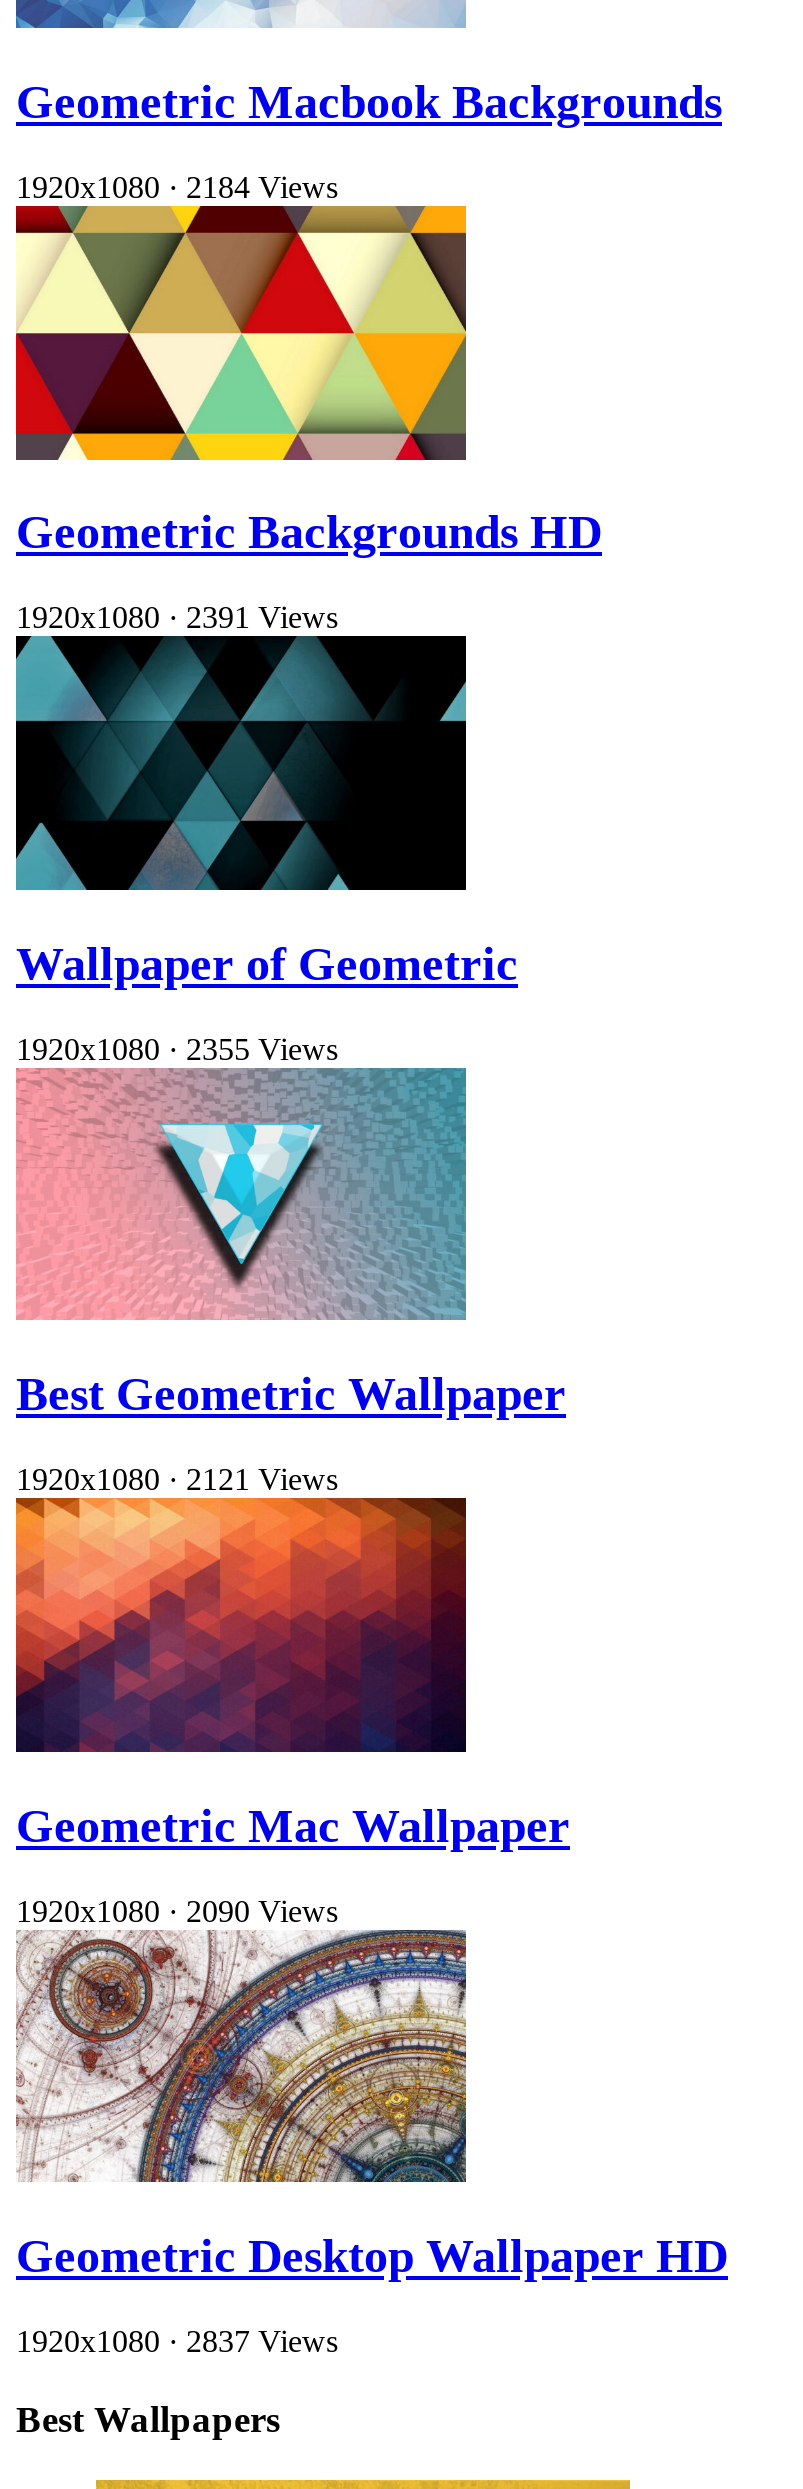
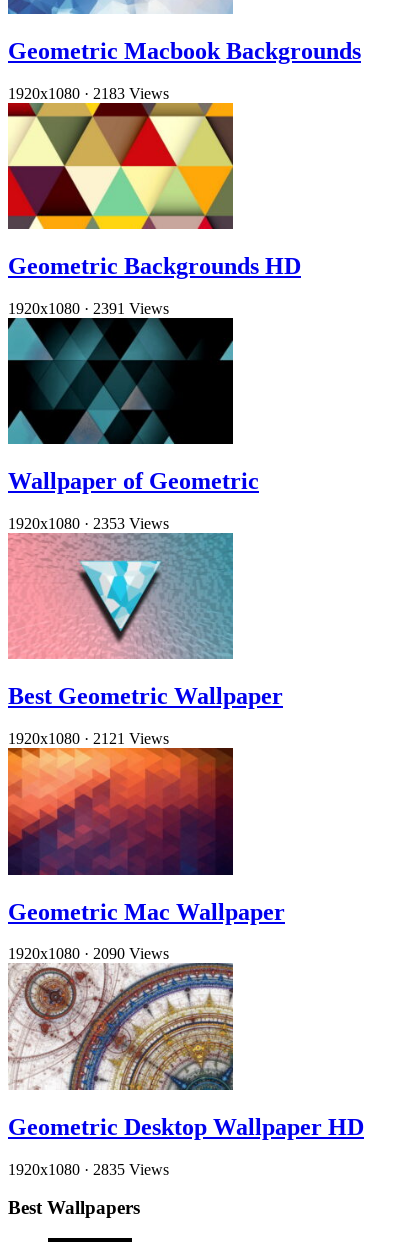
- 1920x1080 · 2184 Views
+ 1920x1080 · 2183 Views

- 1920x1080 · 2355 Views
+ 1920x1080 · 2353 Views

- 1920x1080 · 2837 Views
+ 1920x1080 · 2835 Views
